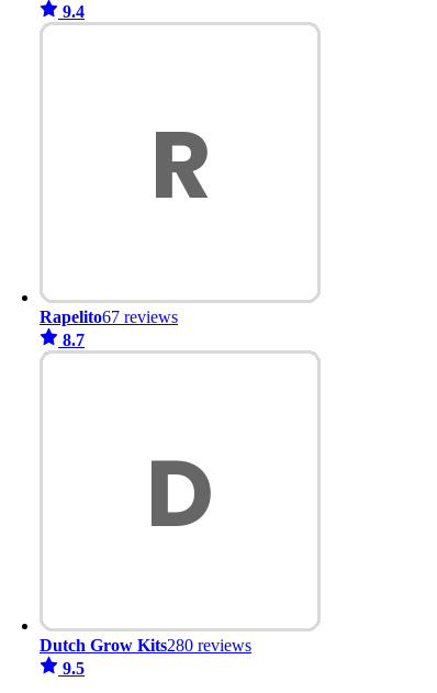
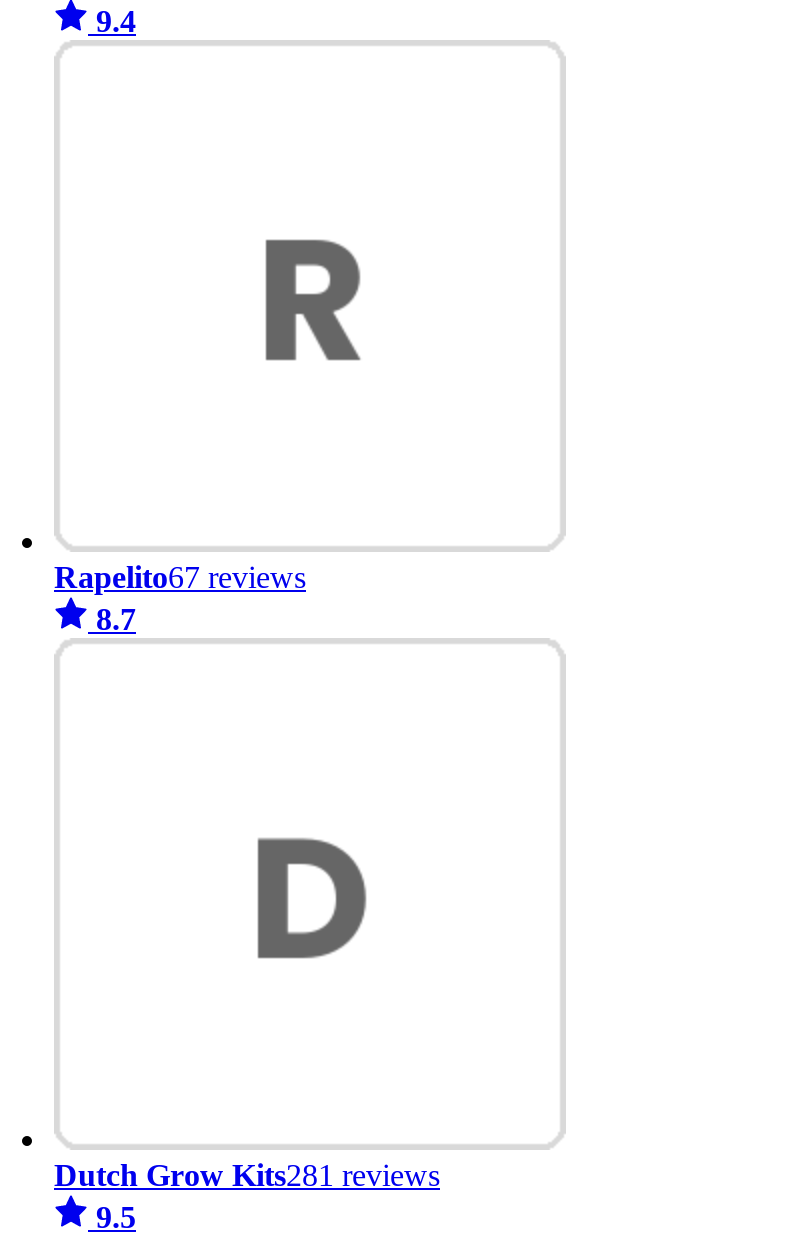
- Dutch Grow Kits280 reviews
+ Dutch Grow Kits281 reviews
